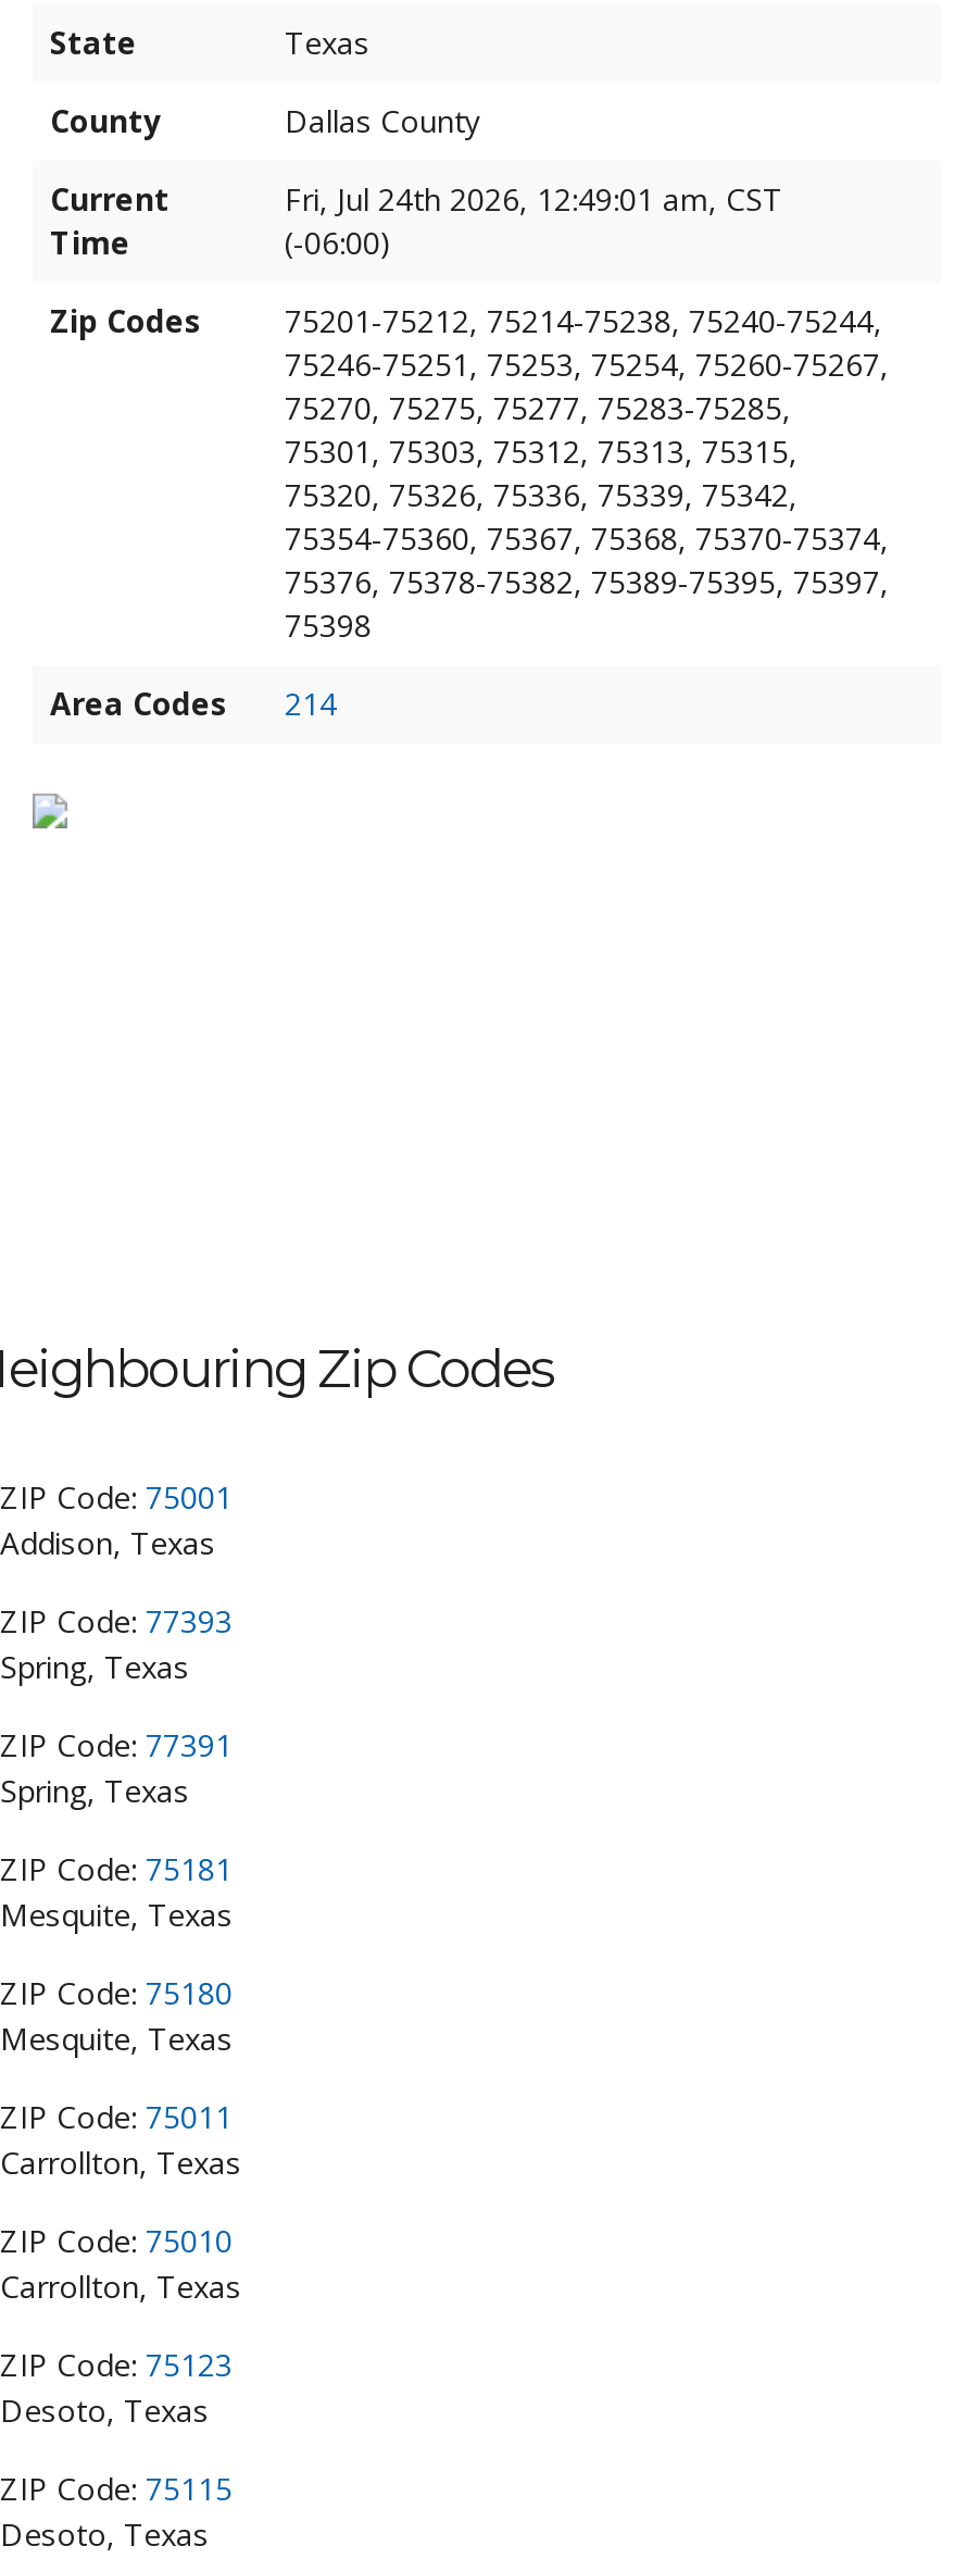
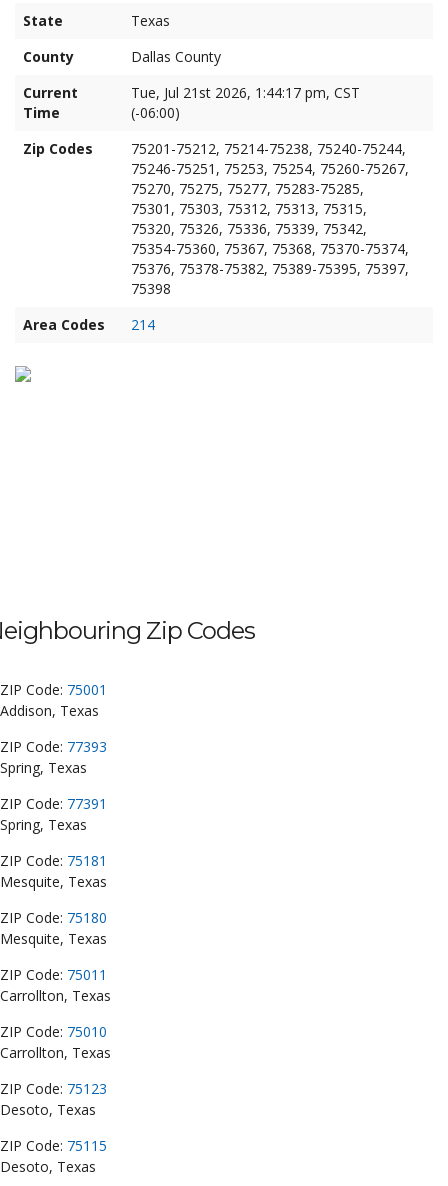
- Fri, Jul 24th 2026, 12:49:01 am, CST
+ Tue, Jul 21st 2026, 1:44:17 pm, CST
